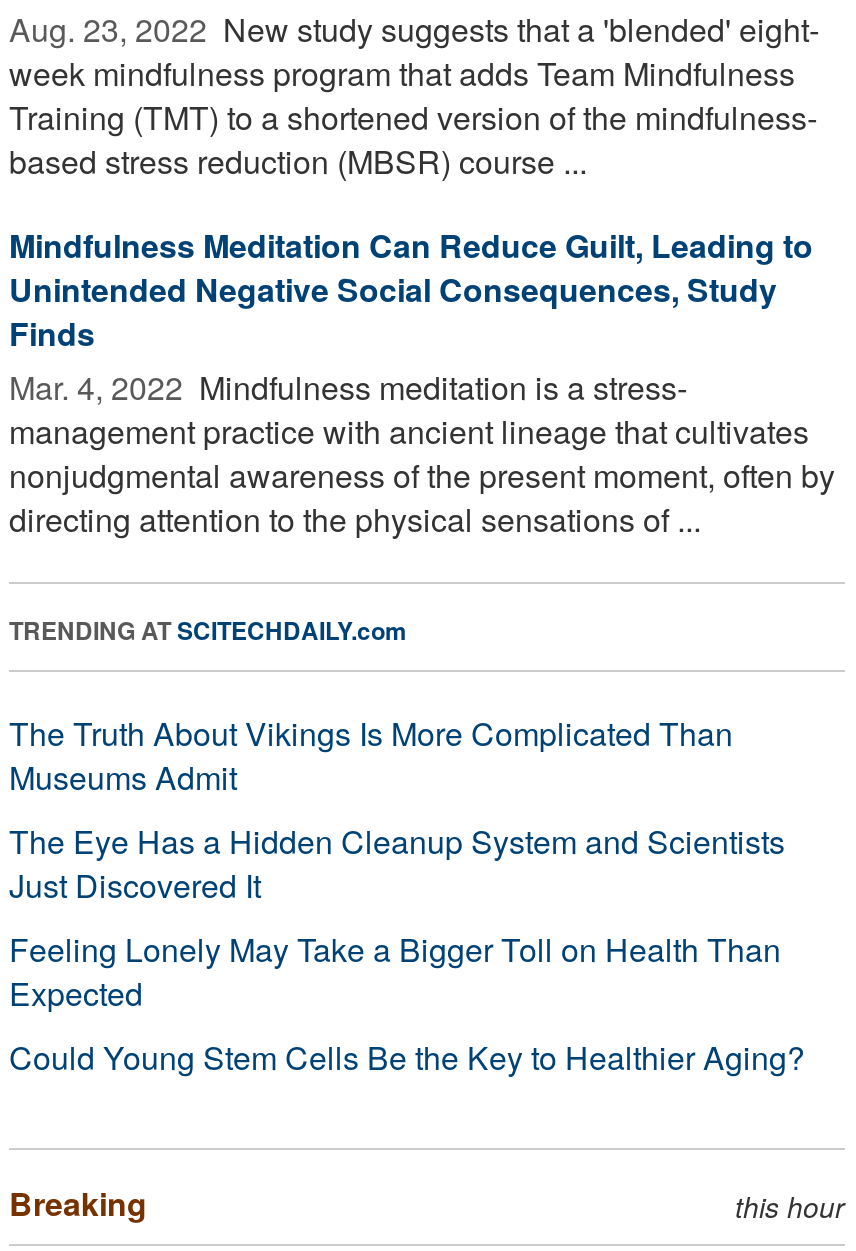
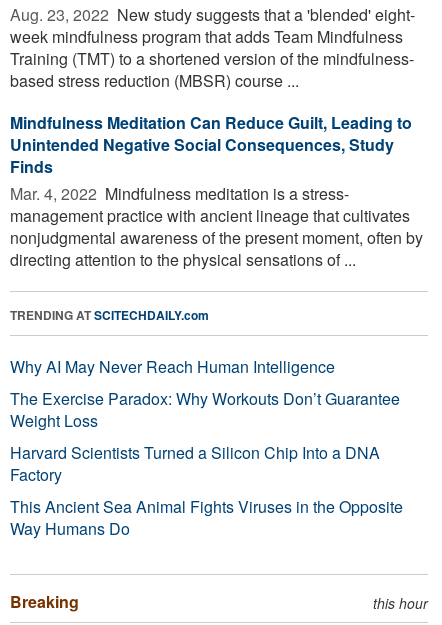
- The Truth About Vikings Is More Complicated Than
- Museums Admit
- The Eye Has a Hidden Cleanup System and Scientists
- Just Discovered It
- Feeling Lonely May Take a Bigger Toll on Health Than
- Expected
- Could Young Stem Cells Be the Key to Healthier Aging?
+ Why AI May Never Reach Human Intelligence
+ The Exercise Paradox: Why Workouts Don’t Guarantee
+ Weight Loss
+ Harvard Scientists Turned a Silicon Chip Into a DNA
+ Factory
+ This Ancient Sea Animal Fights Viruses in the Opposite
+ Way Humans Do
